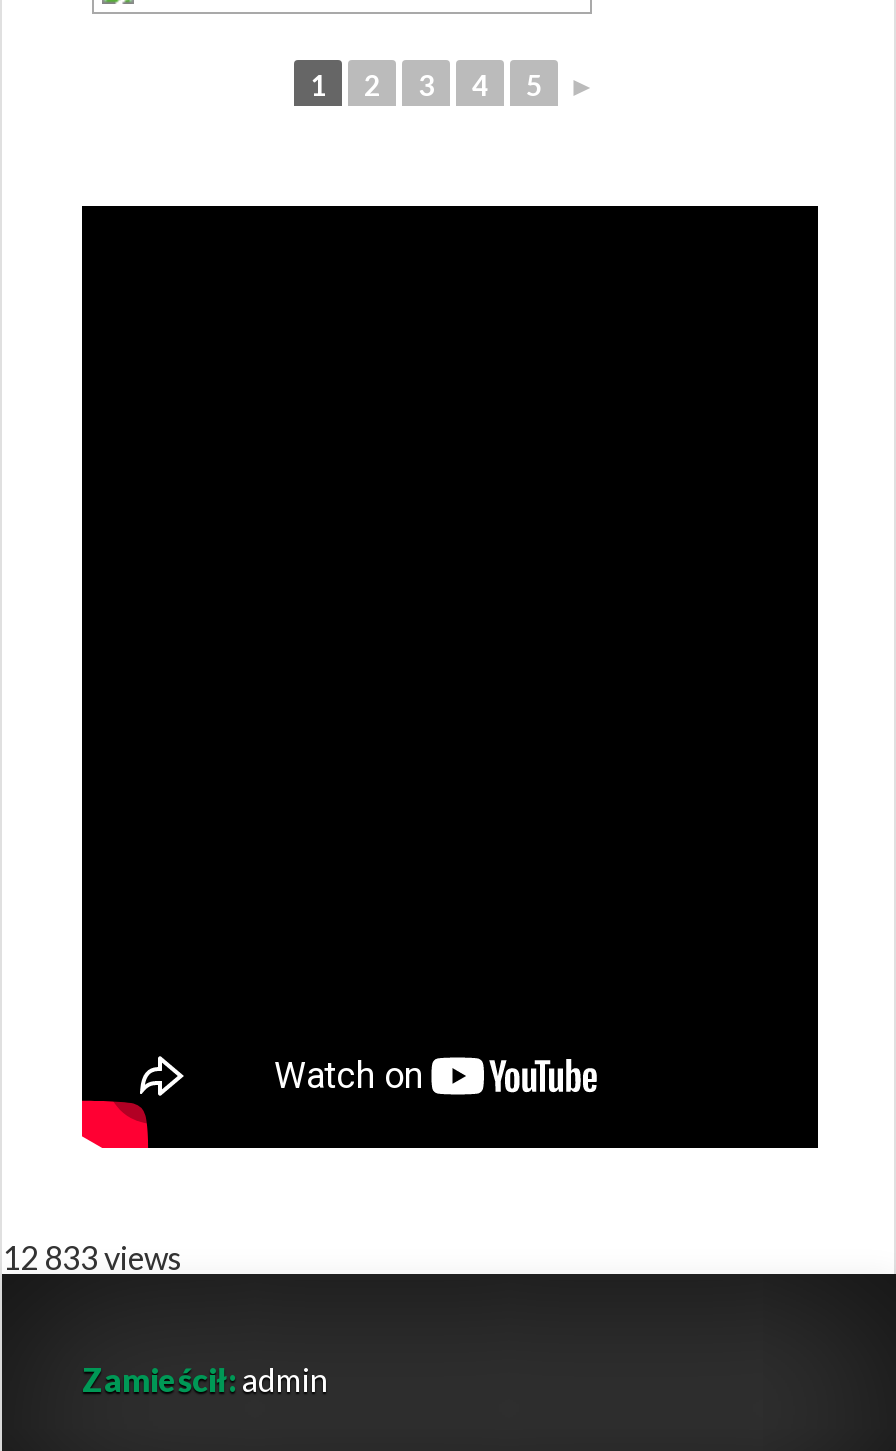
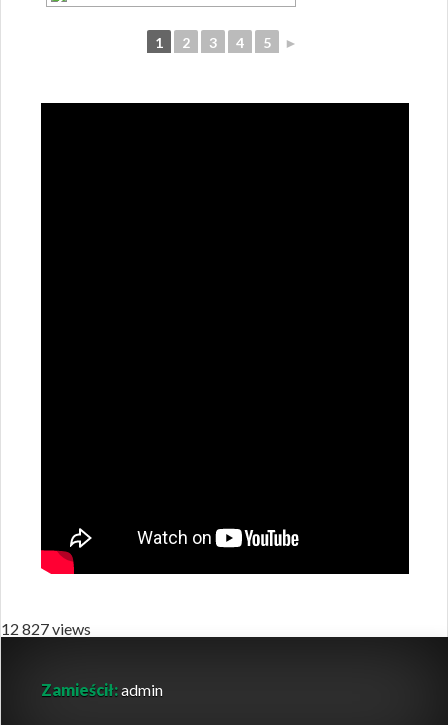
- 12 833 views
+ 12 827 views
